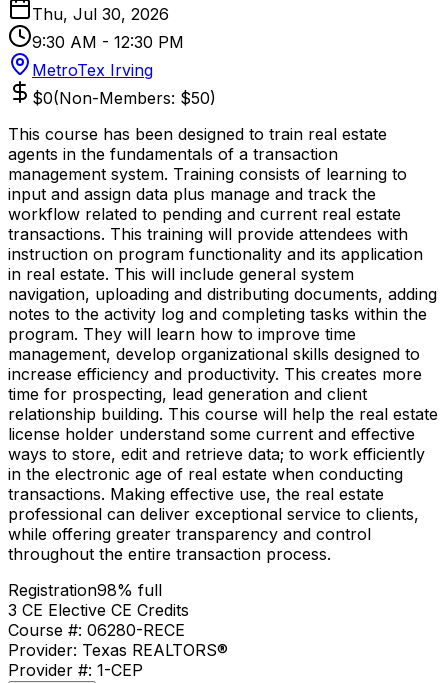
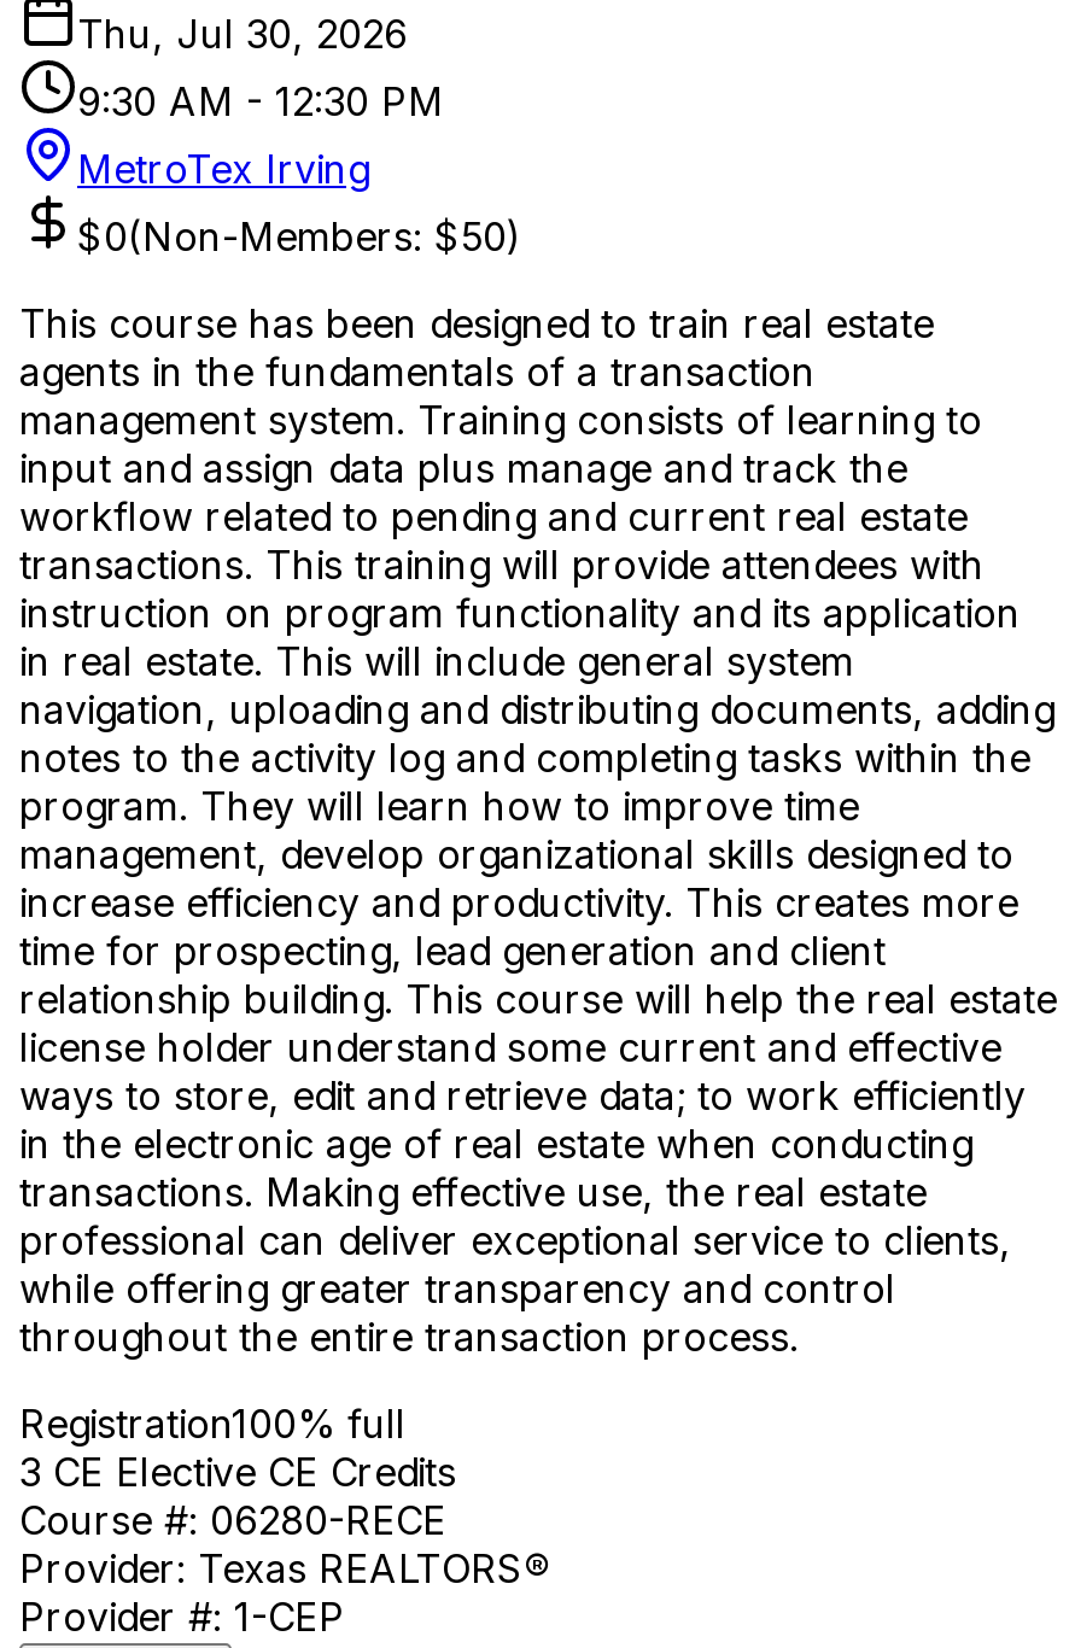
- Registration98% full
+ Registration100% full
